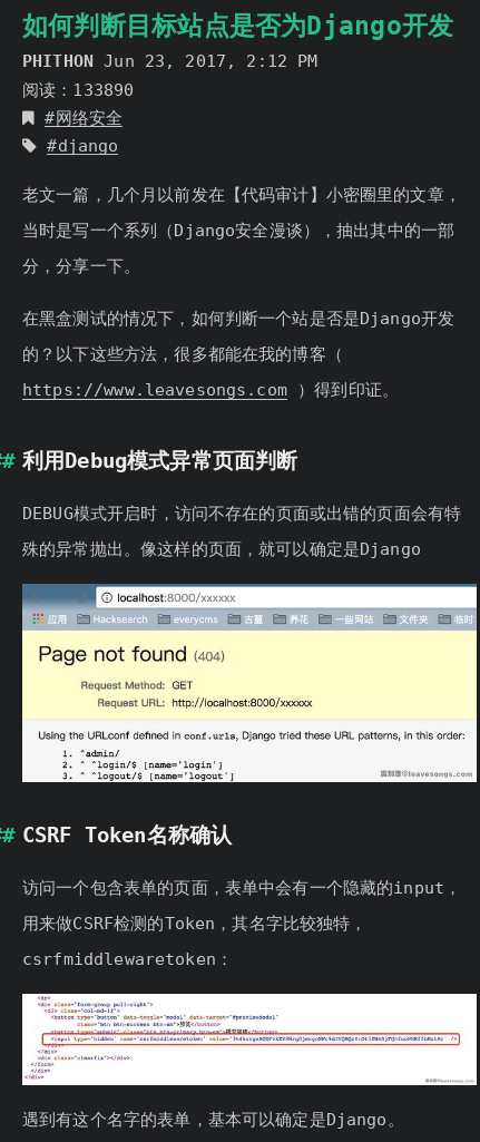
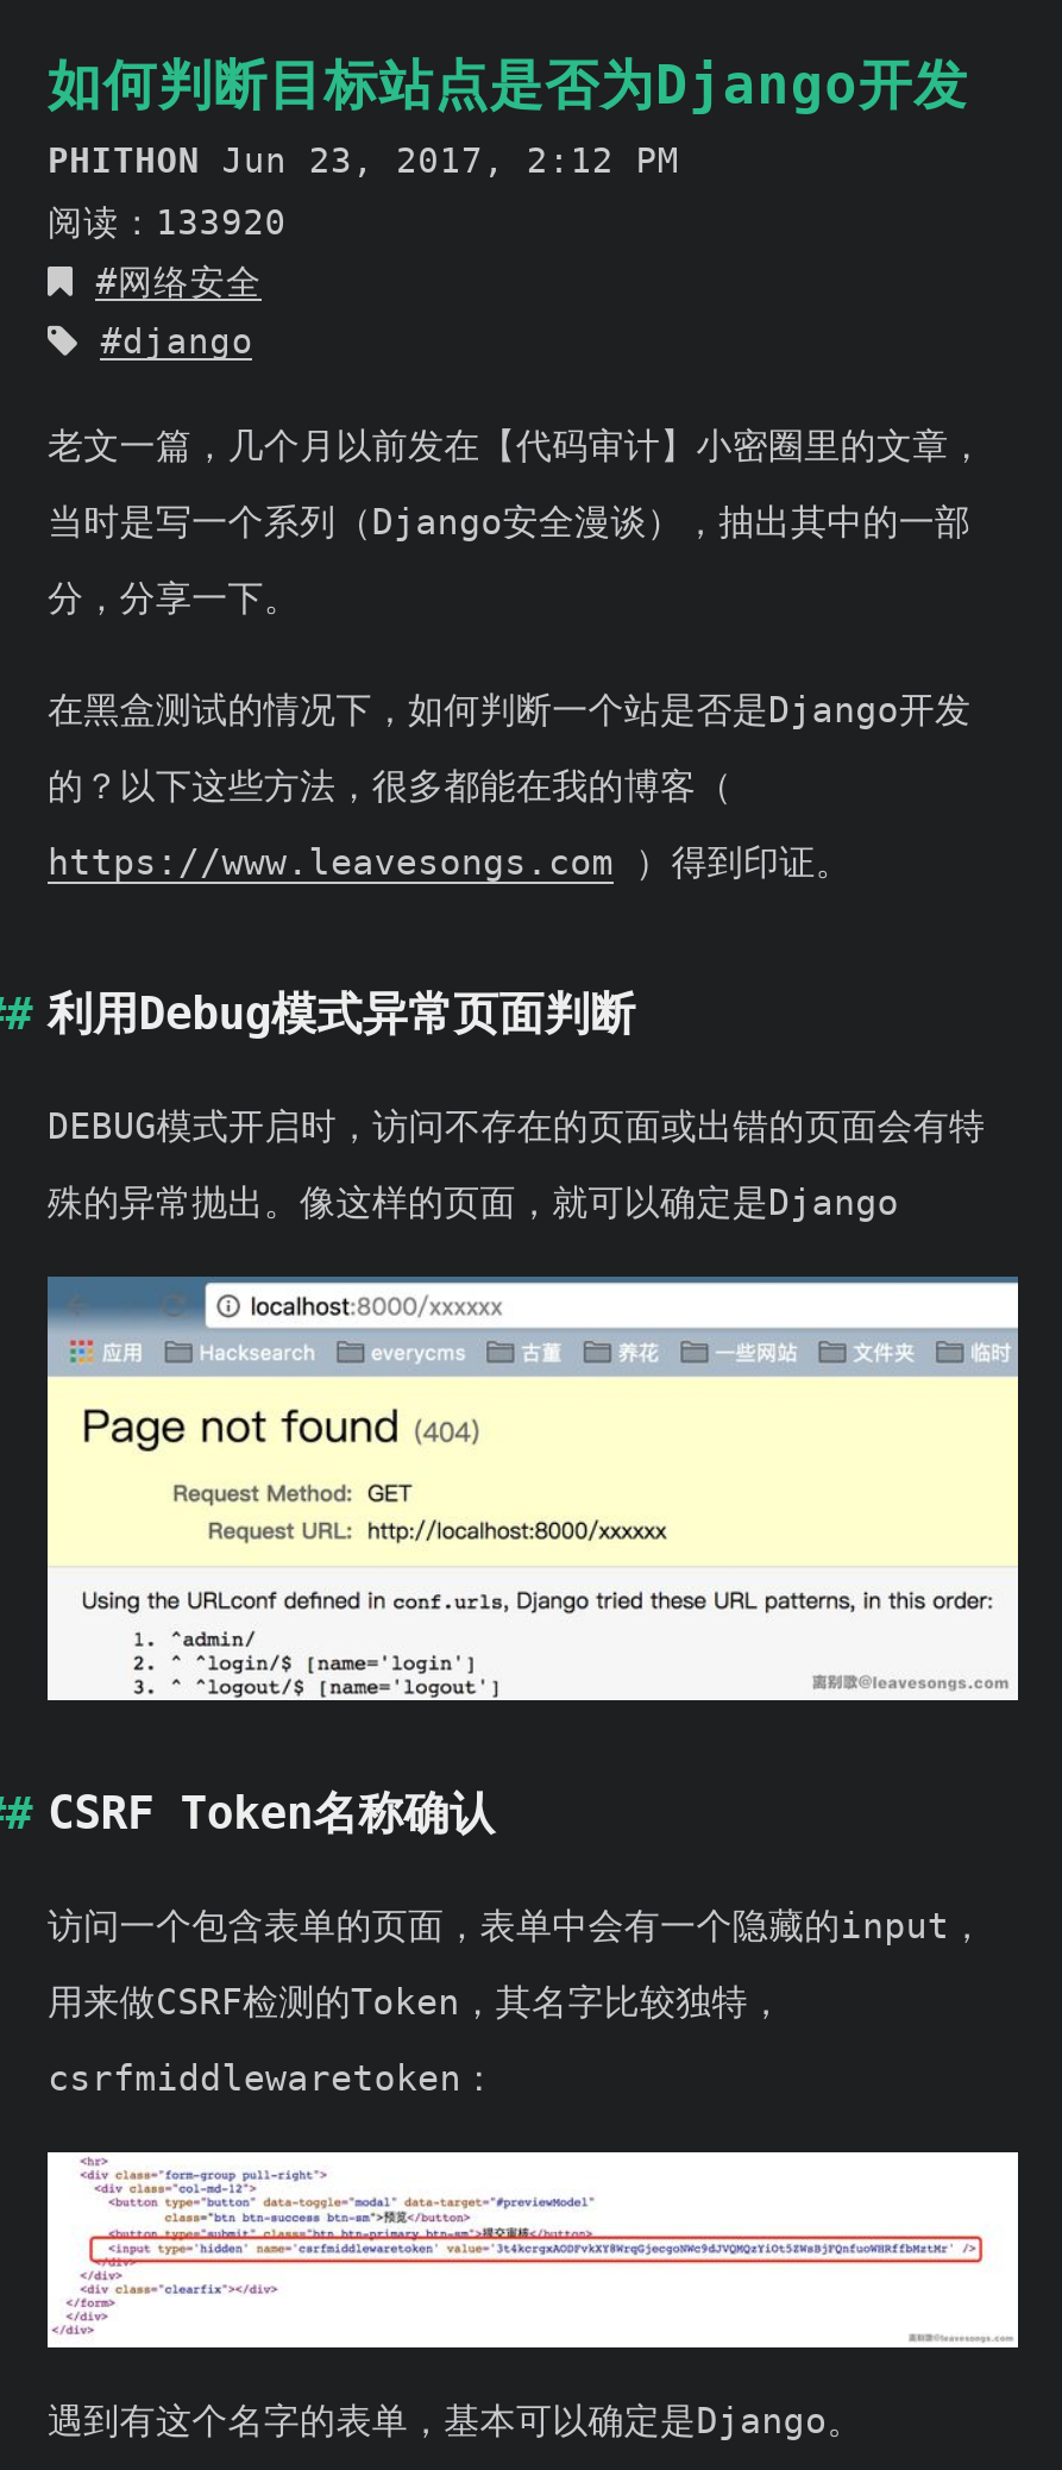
- 阅读：133890
+ 阅读：133920
